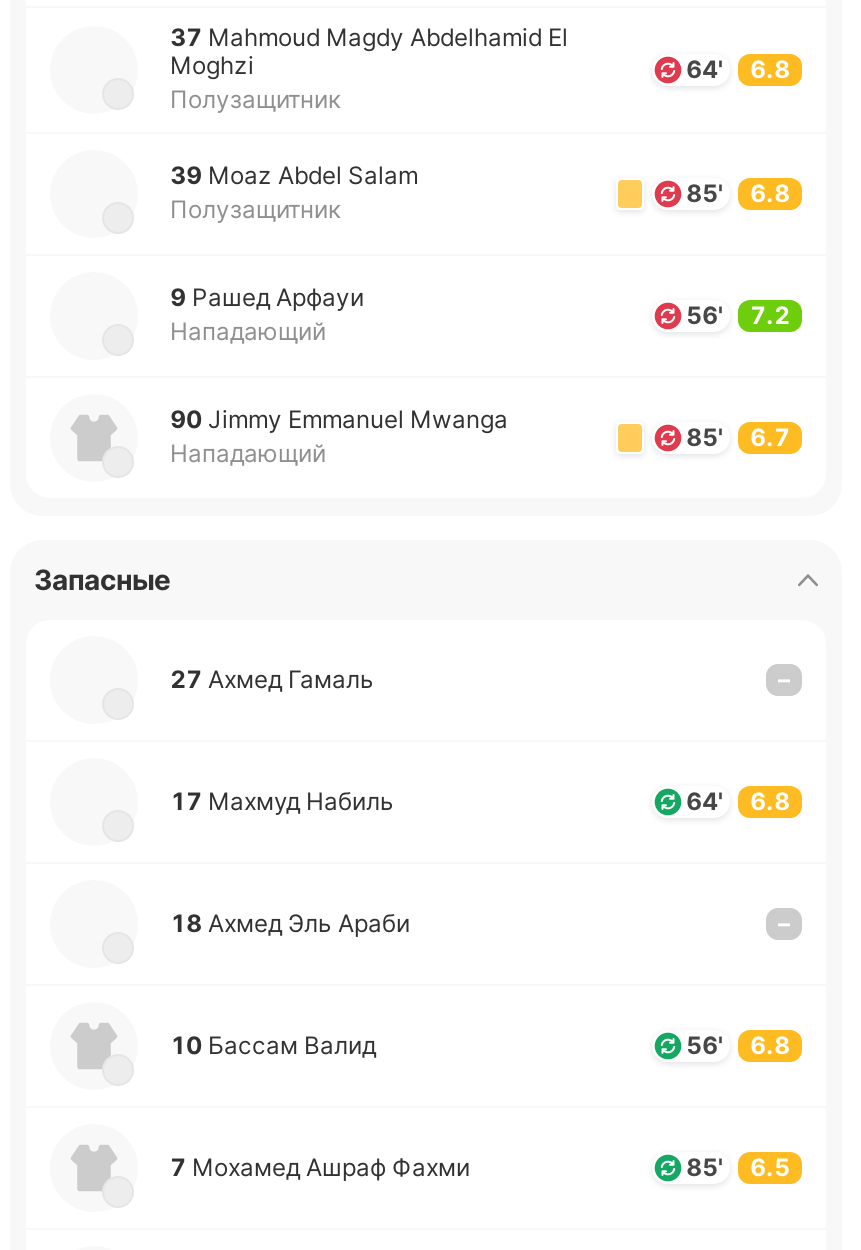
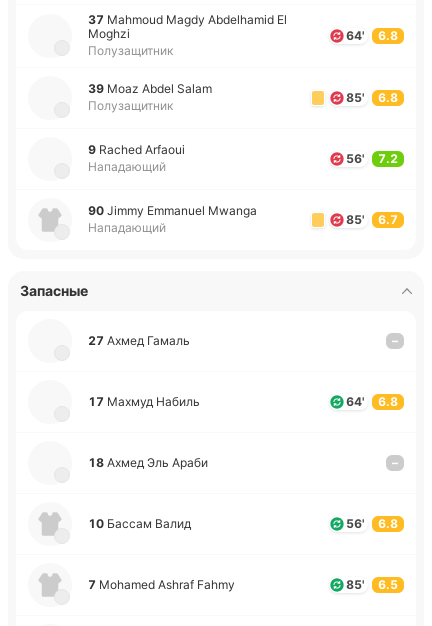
- 9 Рашед Арфауи
+ 9 Rached Arfaoui

- 7 Мохамед Ашраф Фахми
+ 7 Mohamed Ashraf Fahmy
